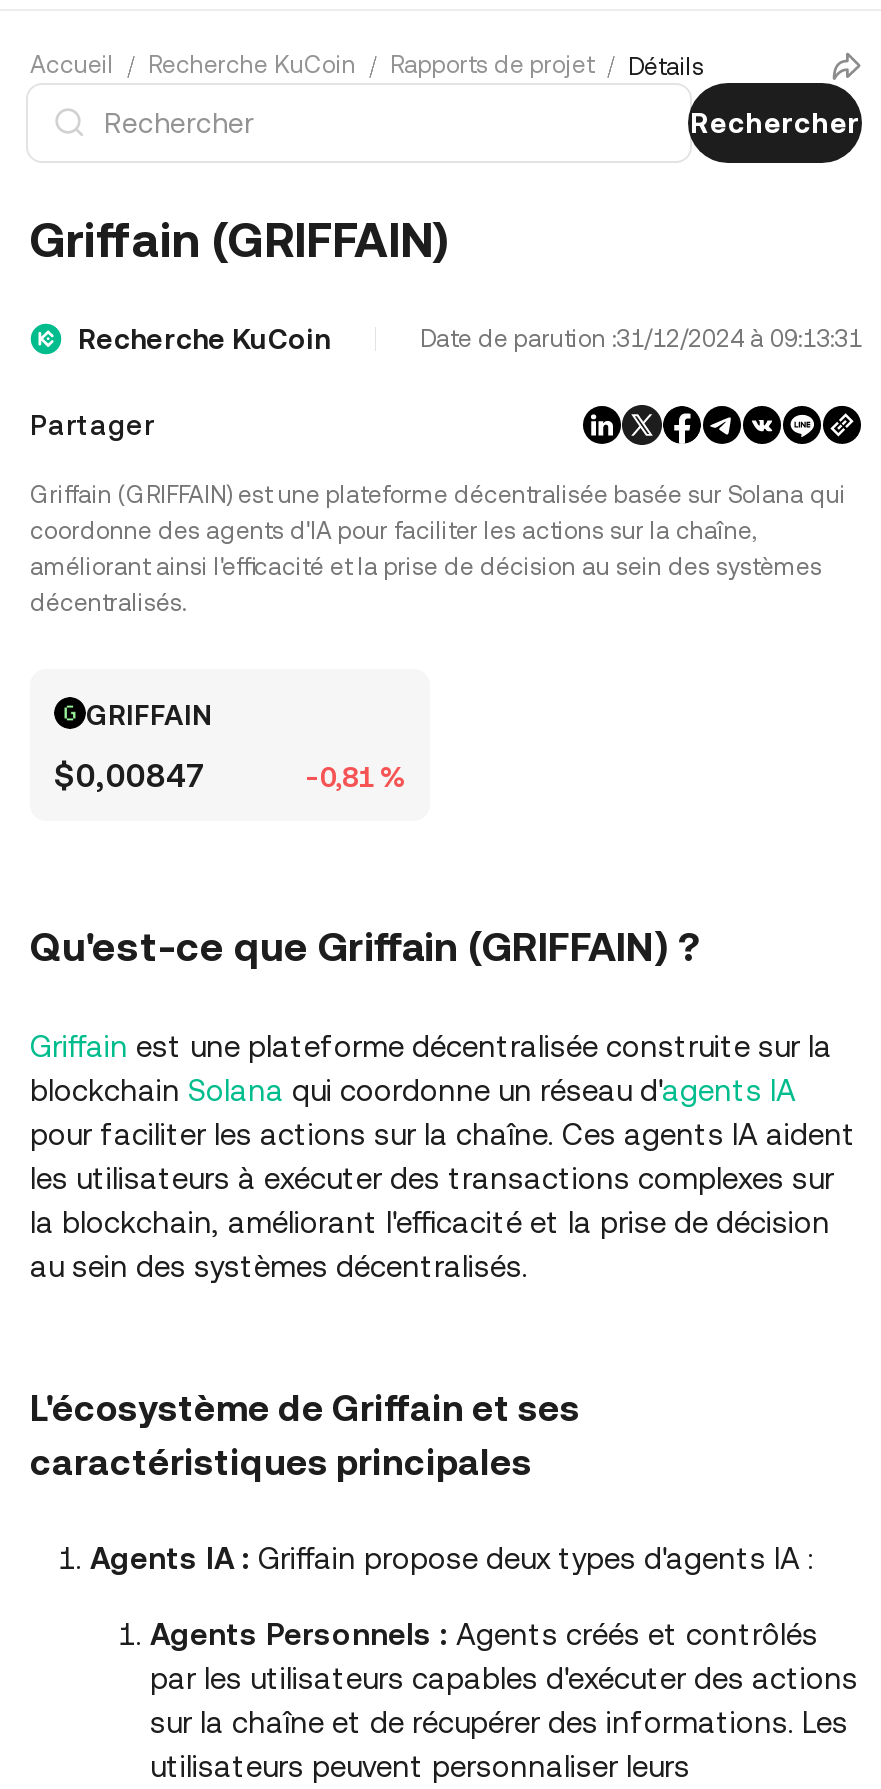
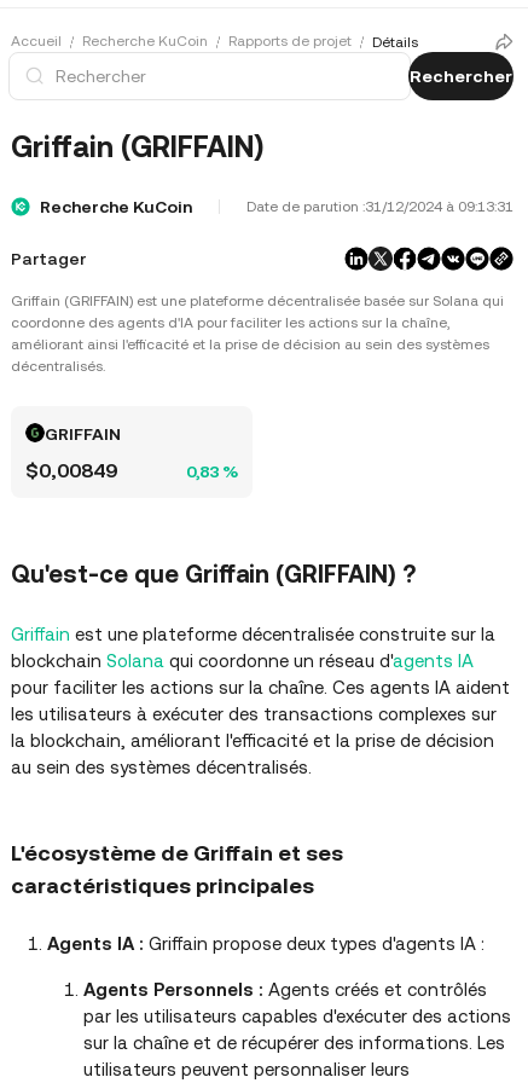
- $0,00847
+ $0,00849

- -0,81 %
+ 0,83 %
